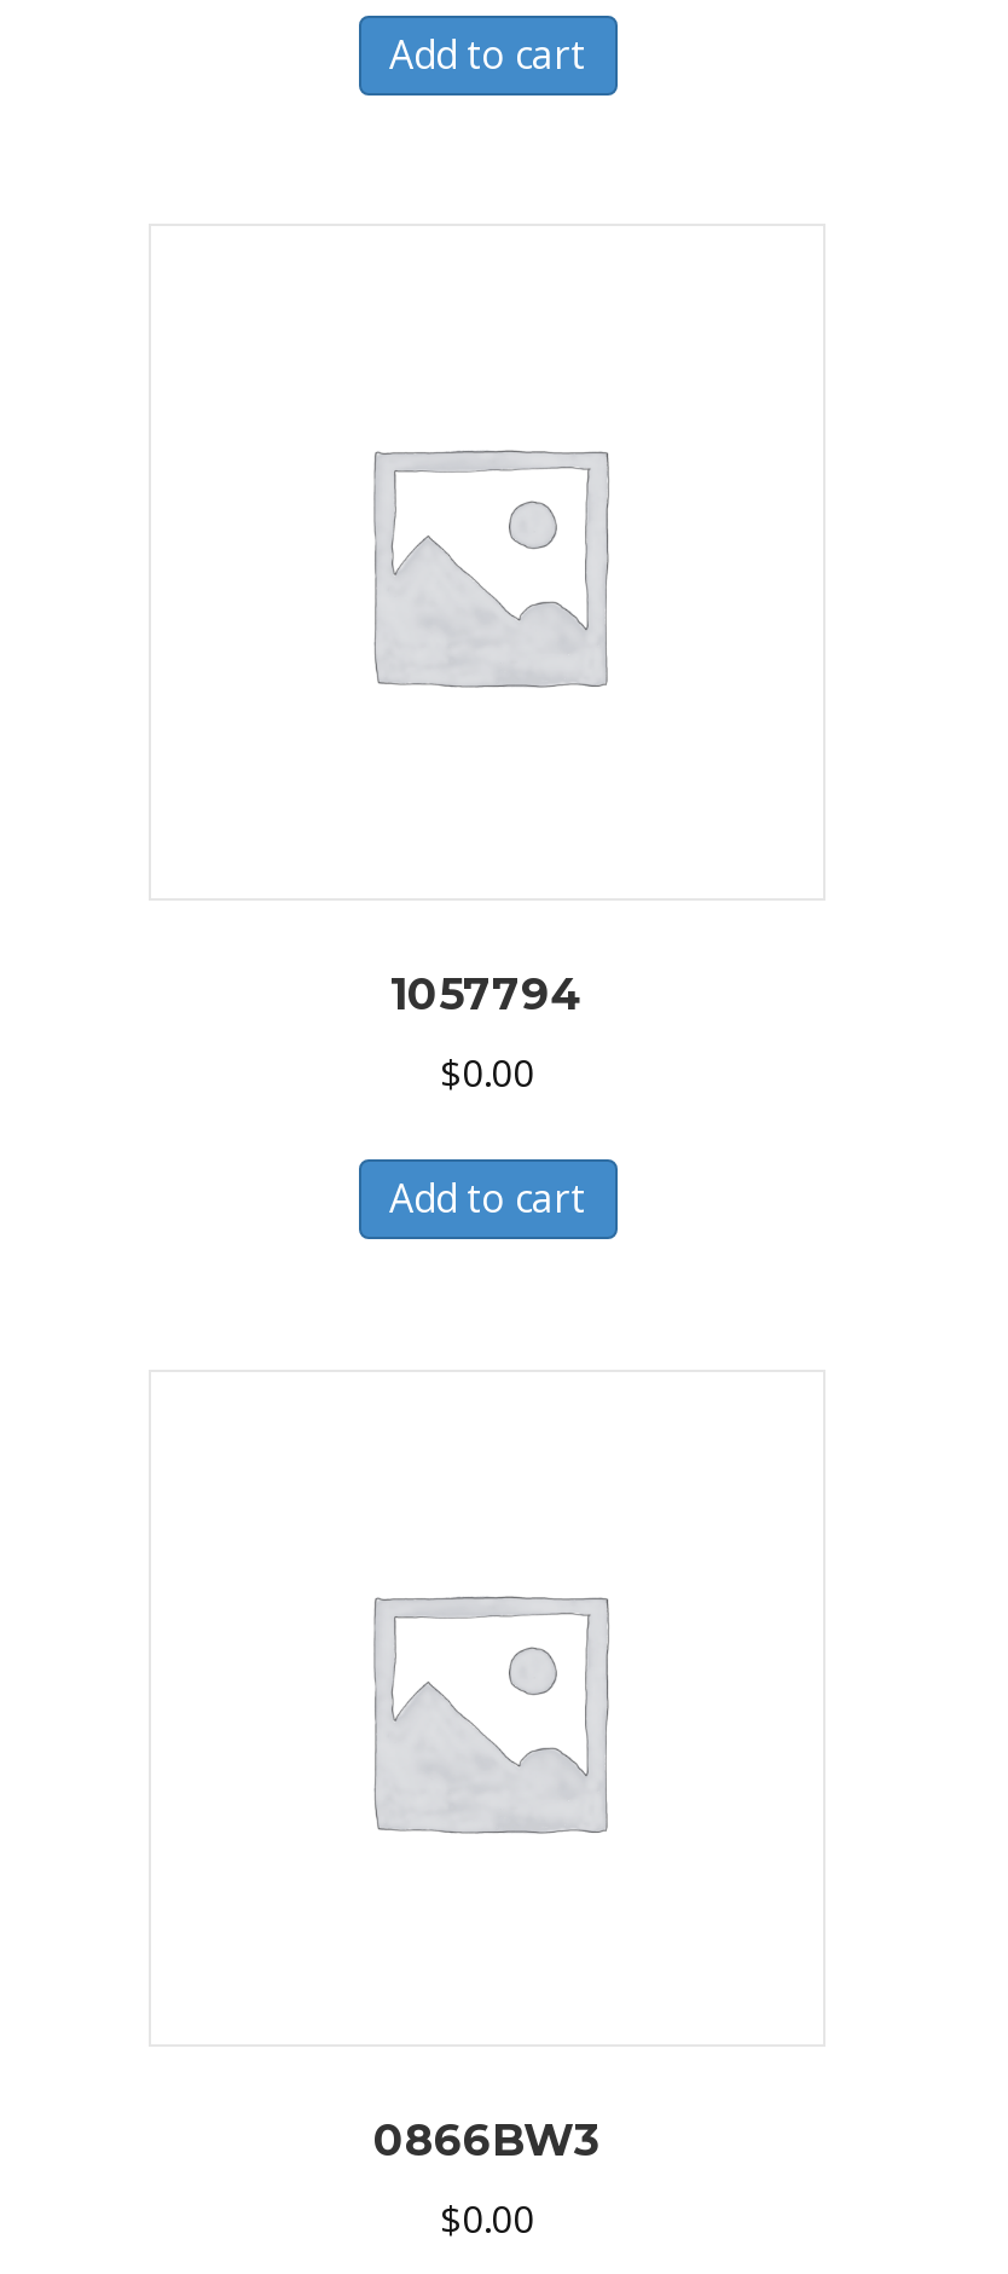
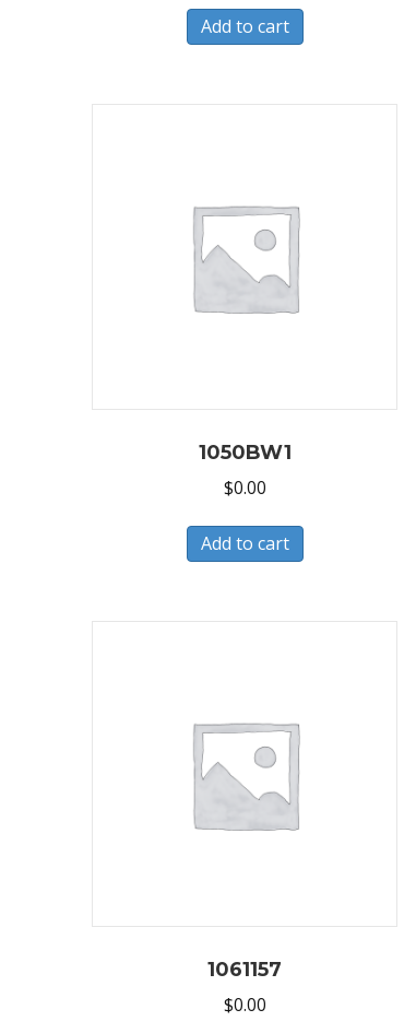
- 1057794
+ 1050BW1

- 0866BW3
+ 1061157
